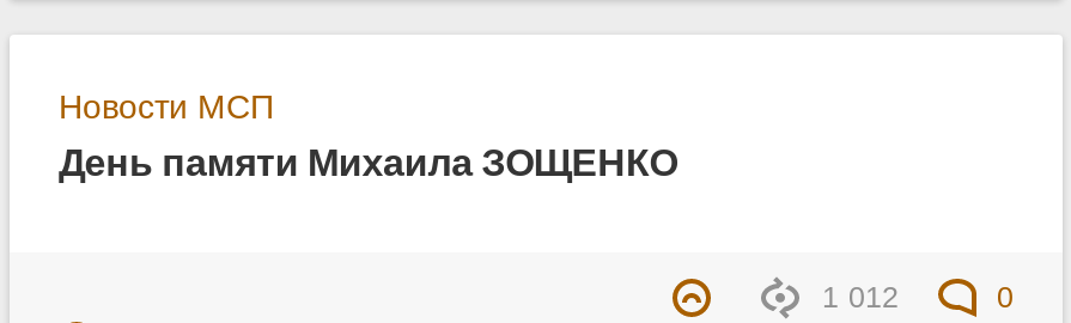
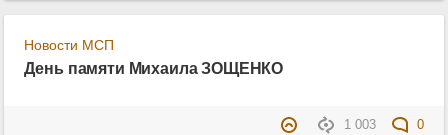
- 1 012
+ 1 003
